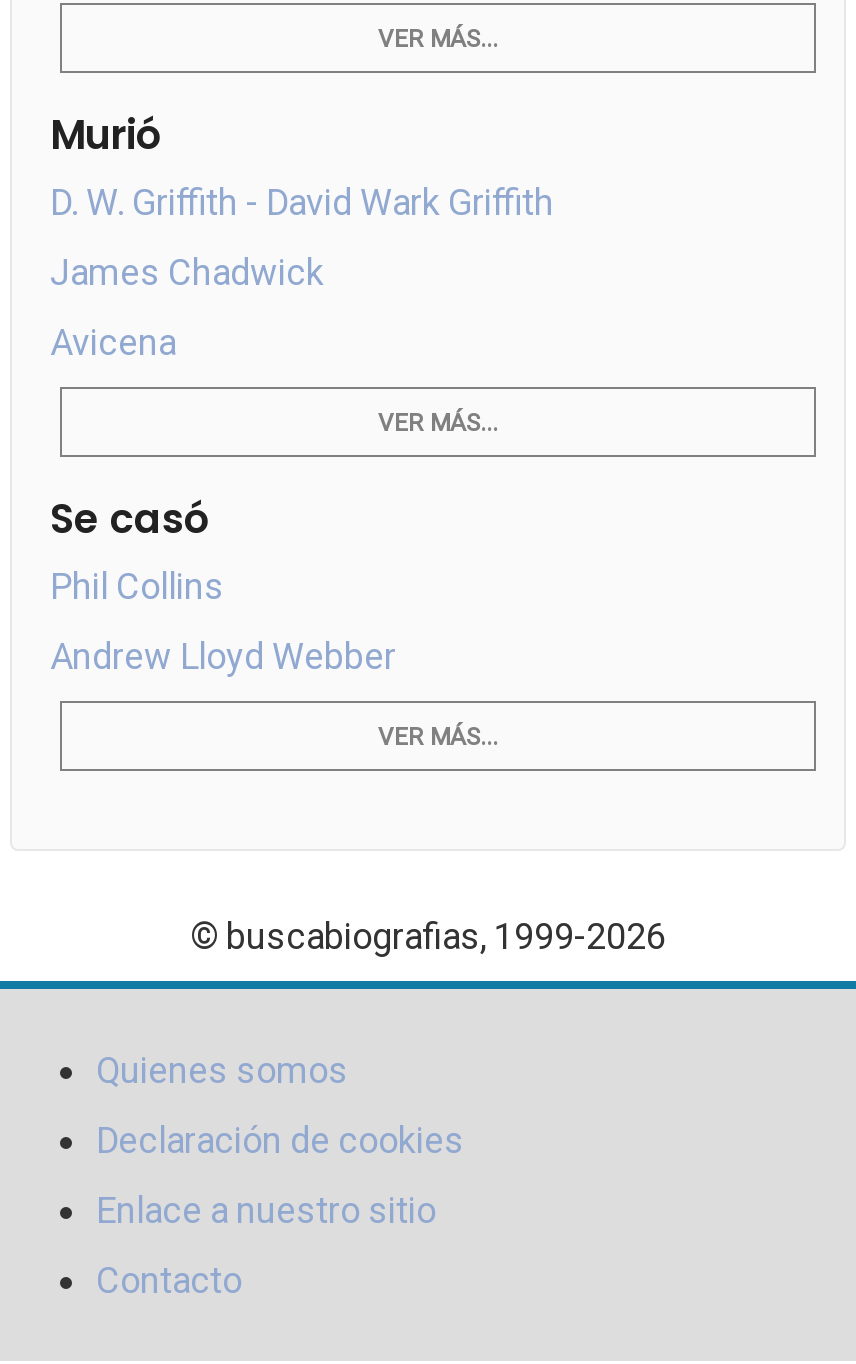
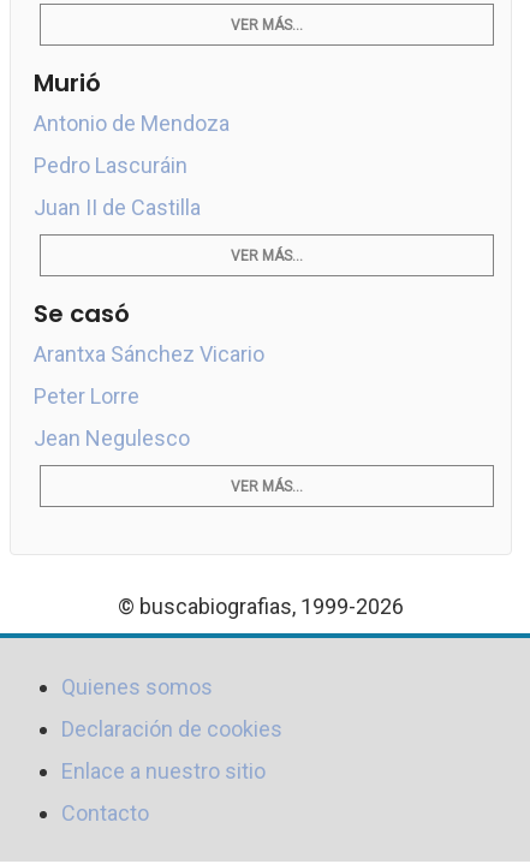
- D. W. Griffith - David Wark Griffith
+ Antonio de Mendoza

- James Chadwick
+ Pedro Lascuráin

- Avicena
+ Juan II de Castilla

- Phil Collins
- Andrew Lloyd Webber
+ Arantxa Sánchez Vicario
+ Peter Lorre
+ Jean Negulesco
